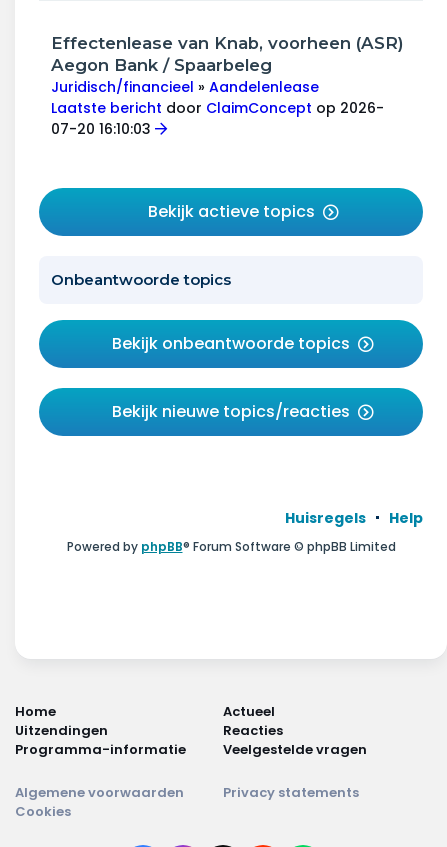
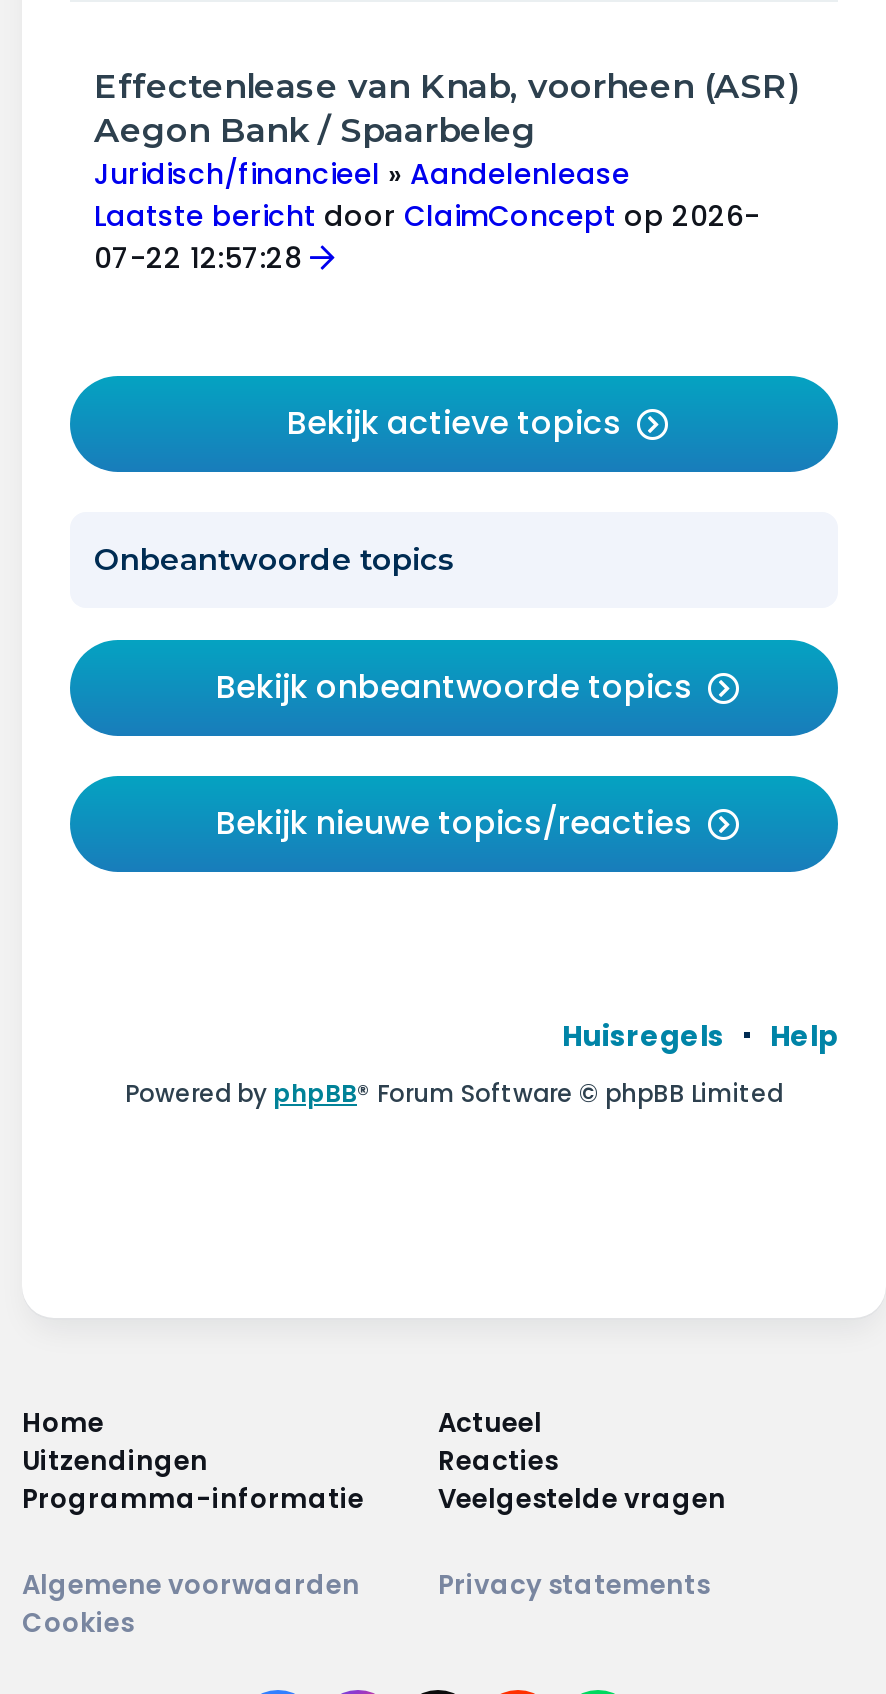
- 07-20 16:10:03
+ 07-22 12:57:28
